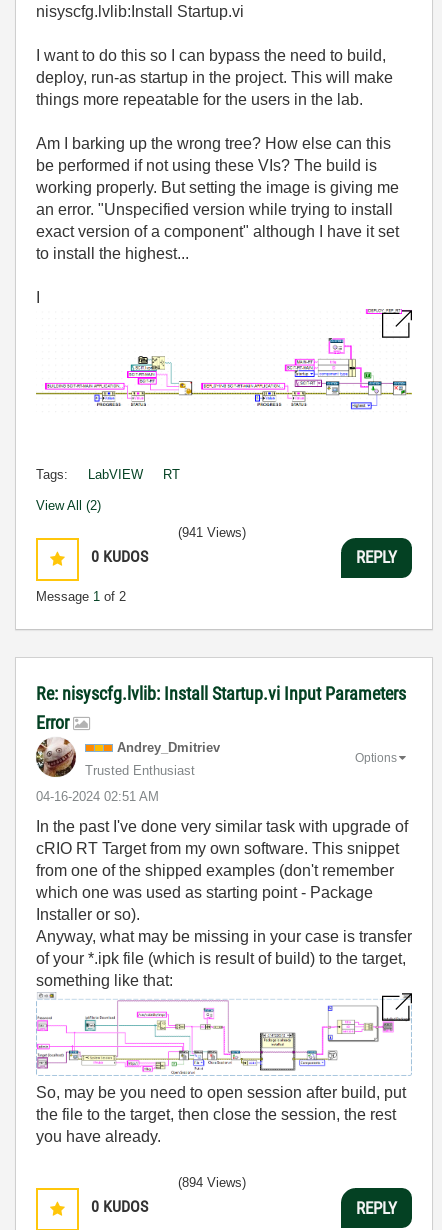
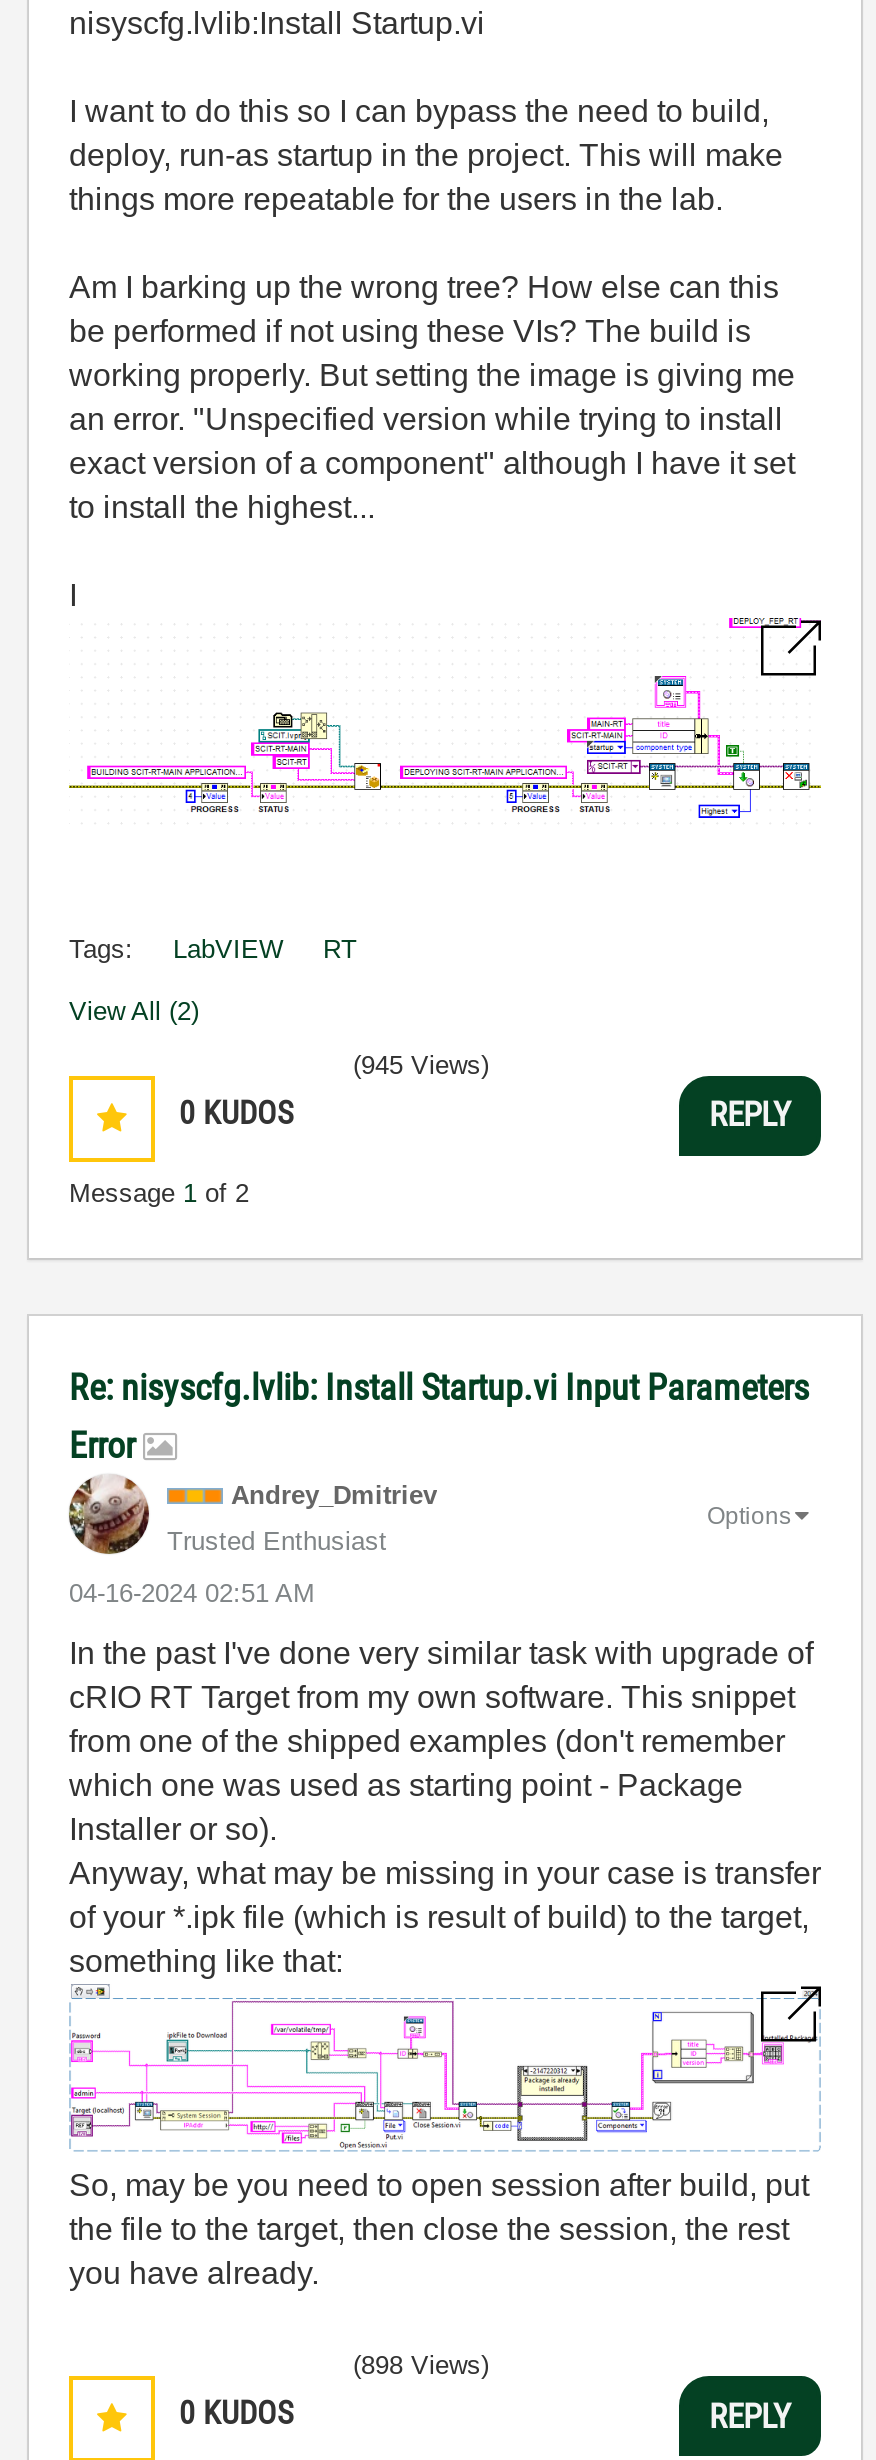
- (941 Views)
+ (945 Views)

- (894 Views)
+ (898 Views)
